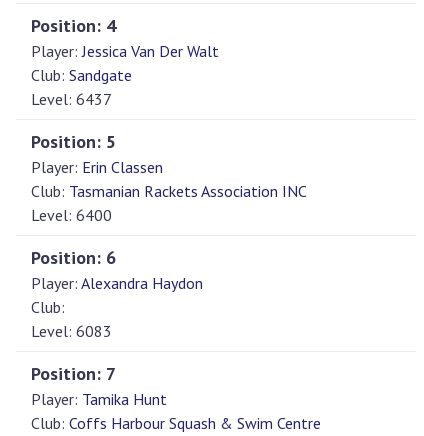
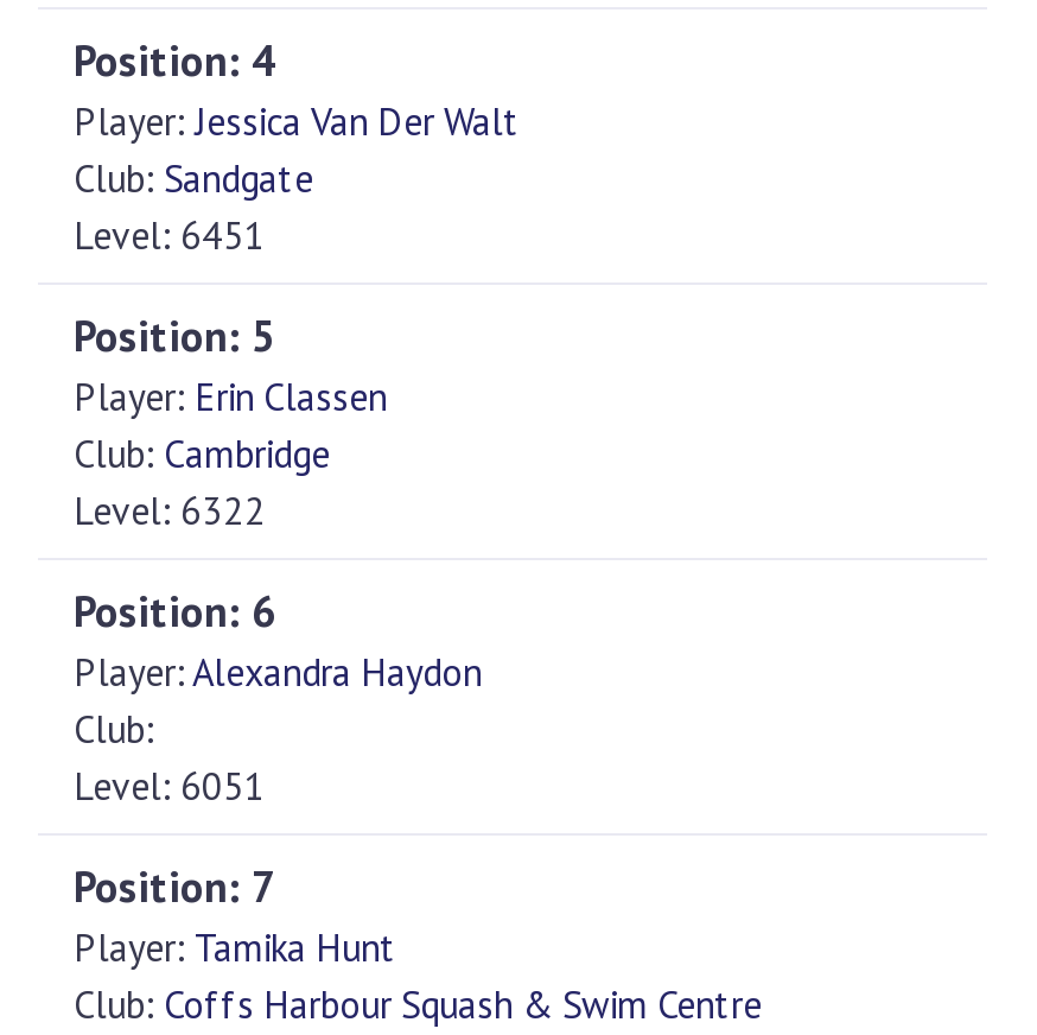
- Level: 6437
+ Level: 6451

- Club: Tasmanian Rackets Association INC
- Level: 6400
+ Club: Cambridge
+ Level: 6322

- Level: 6083
+ Level: 6051
